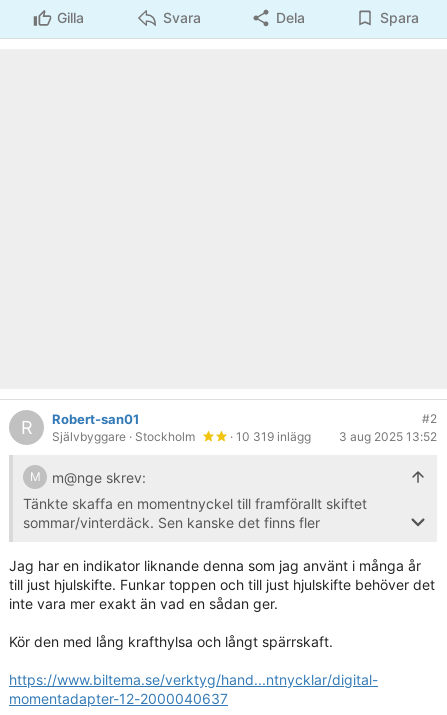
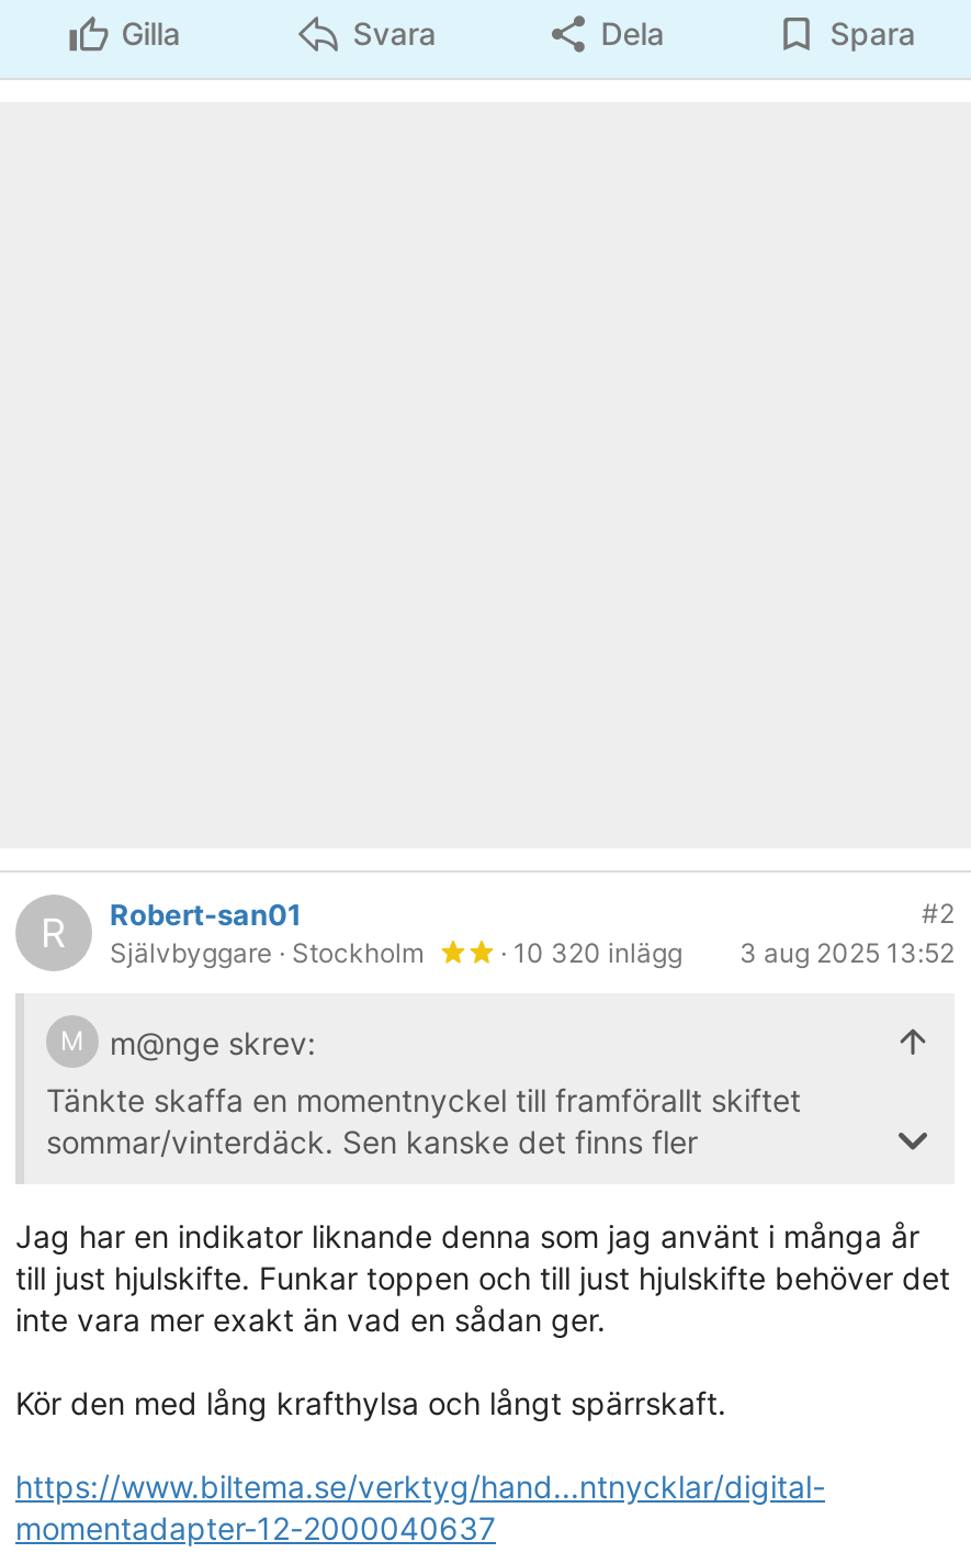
- · 10 319 inlägg 3 aug 2025 13:52
+ · 10 320 inlägg 3 aug 2025 13:52
